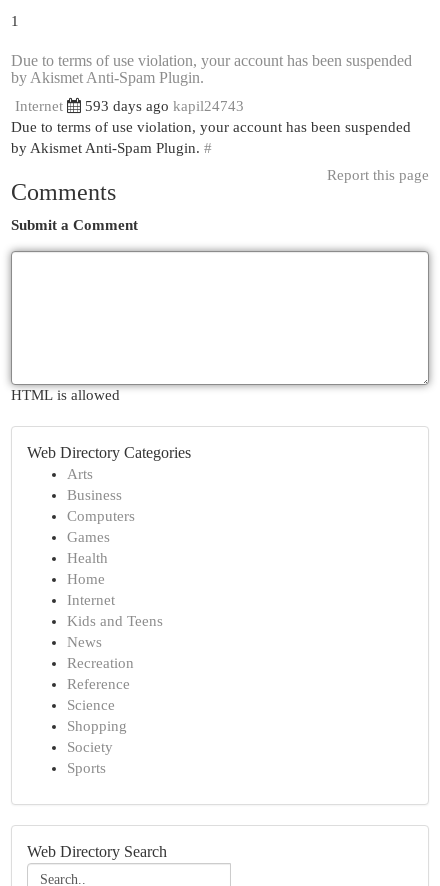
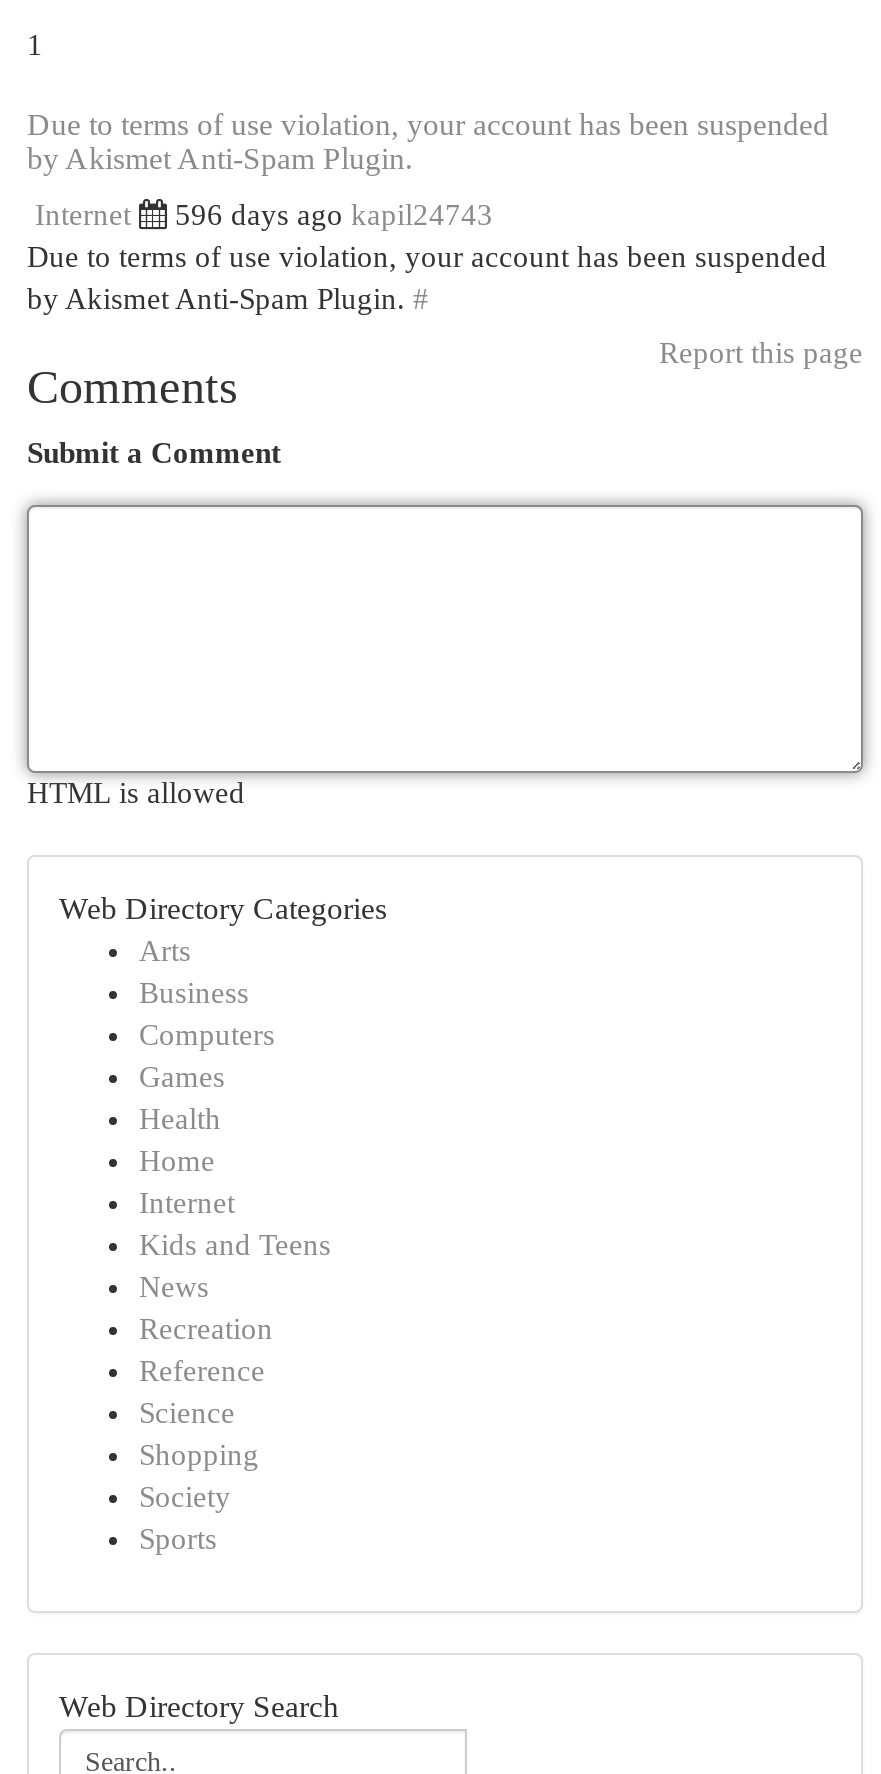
- 593 days ago kapil24743
+ 596 days ago kapil24743
